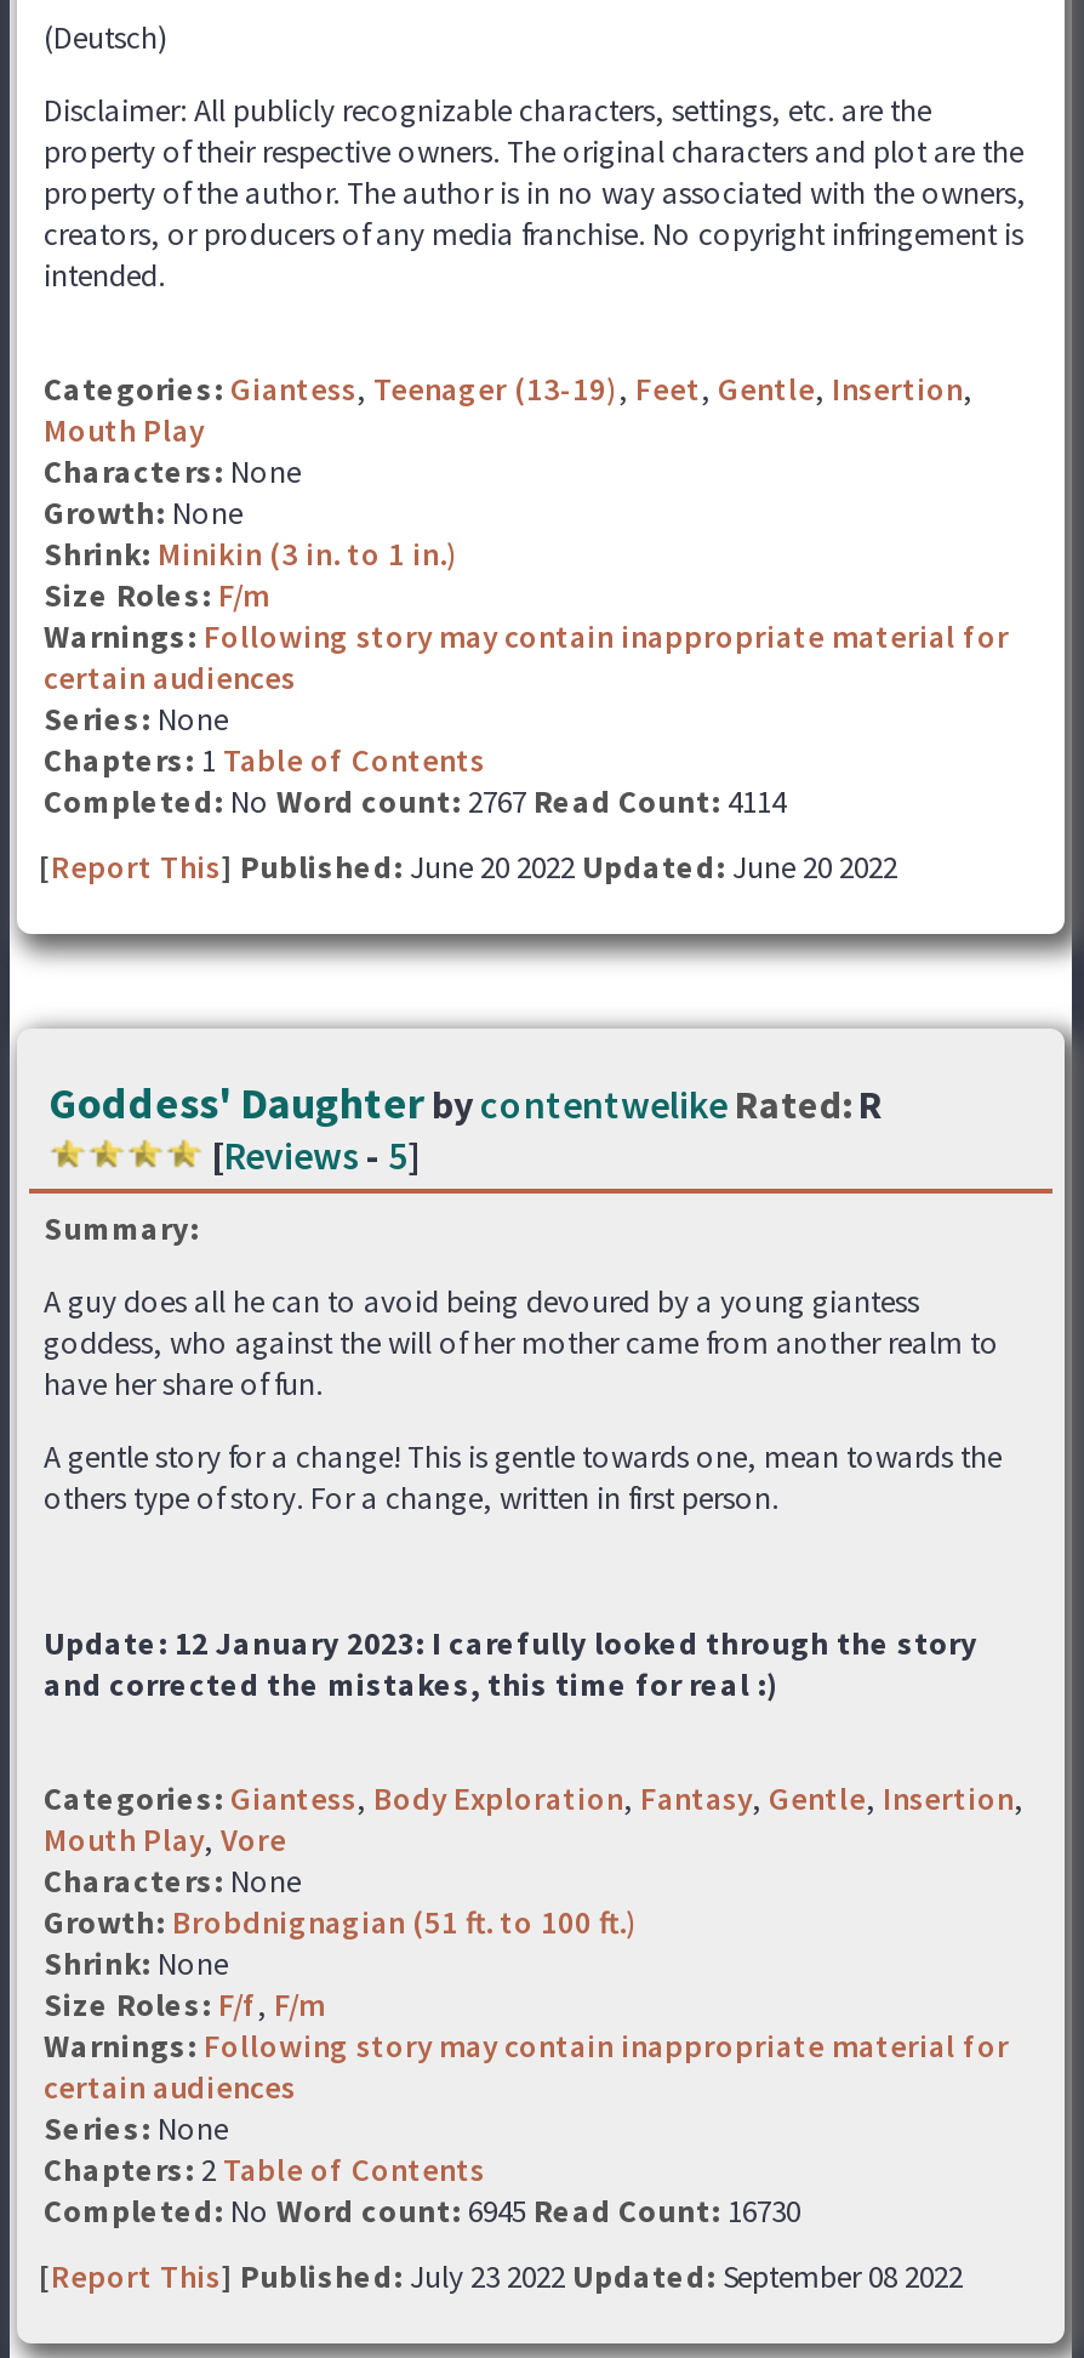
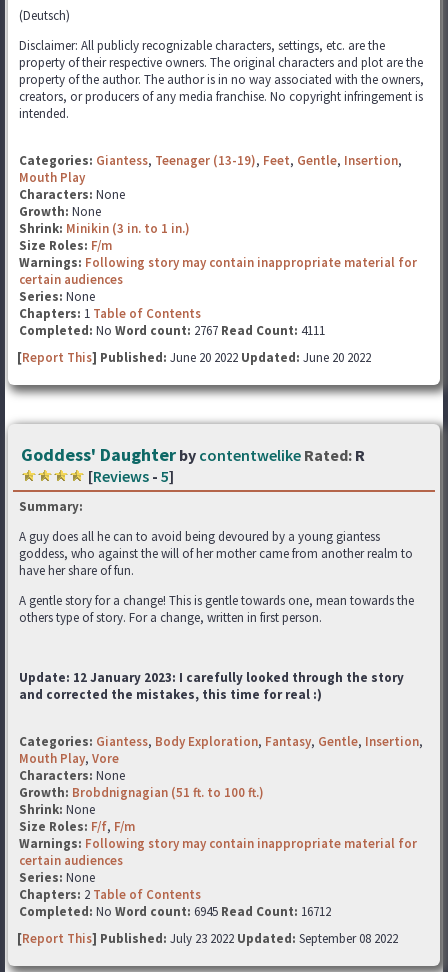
- Completed: No Word count: 2767 Read Count: 4114
+ Completed: No Word count: 2767 Read Count: 4111

- Completed: No Word count: 6945 Read Count: 16730
+ Completed: No Word count: 6945 Read Count: 16712
